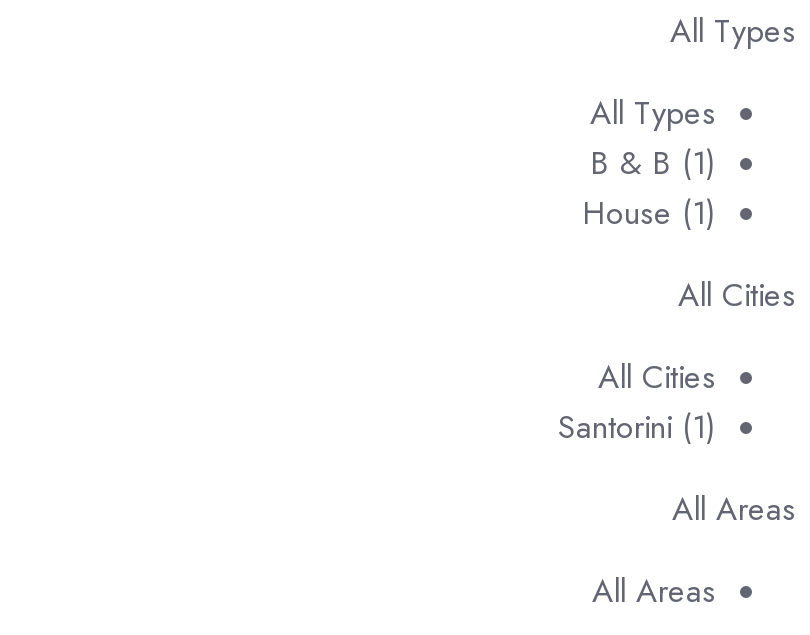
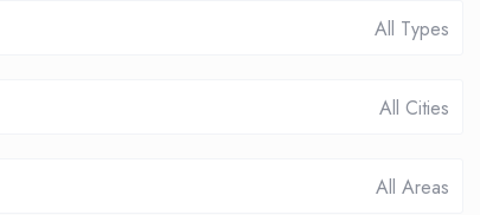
- All Types
- B & B (1)
- House (1)

- All Cities
- Santorini (1)
- All Areas
